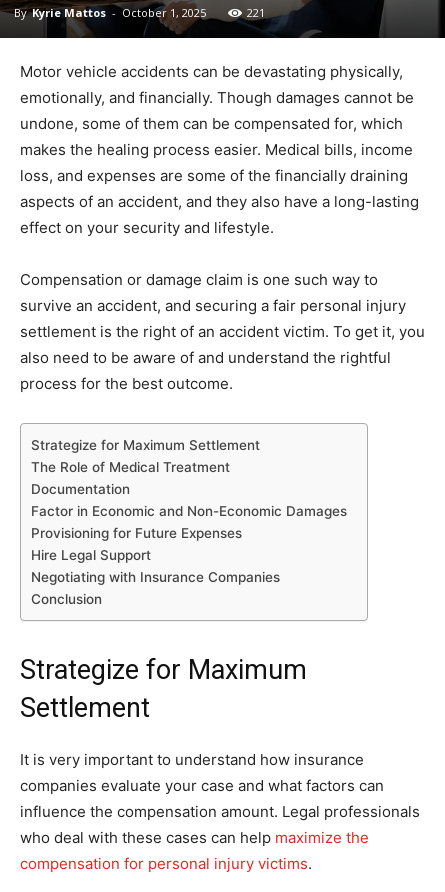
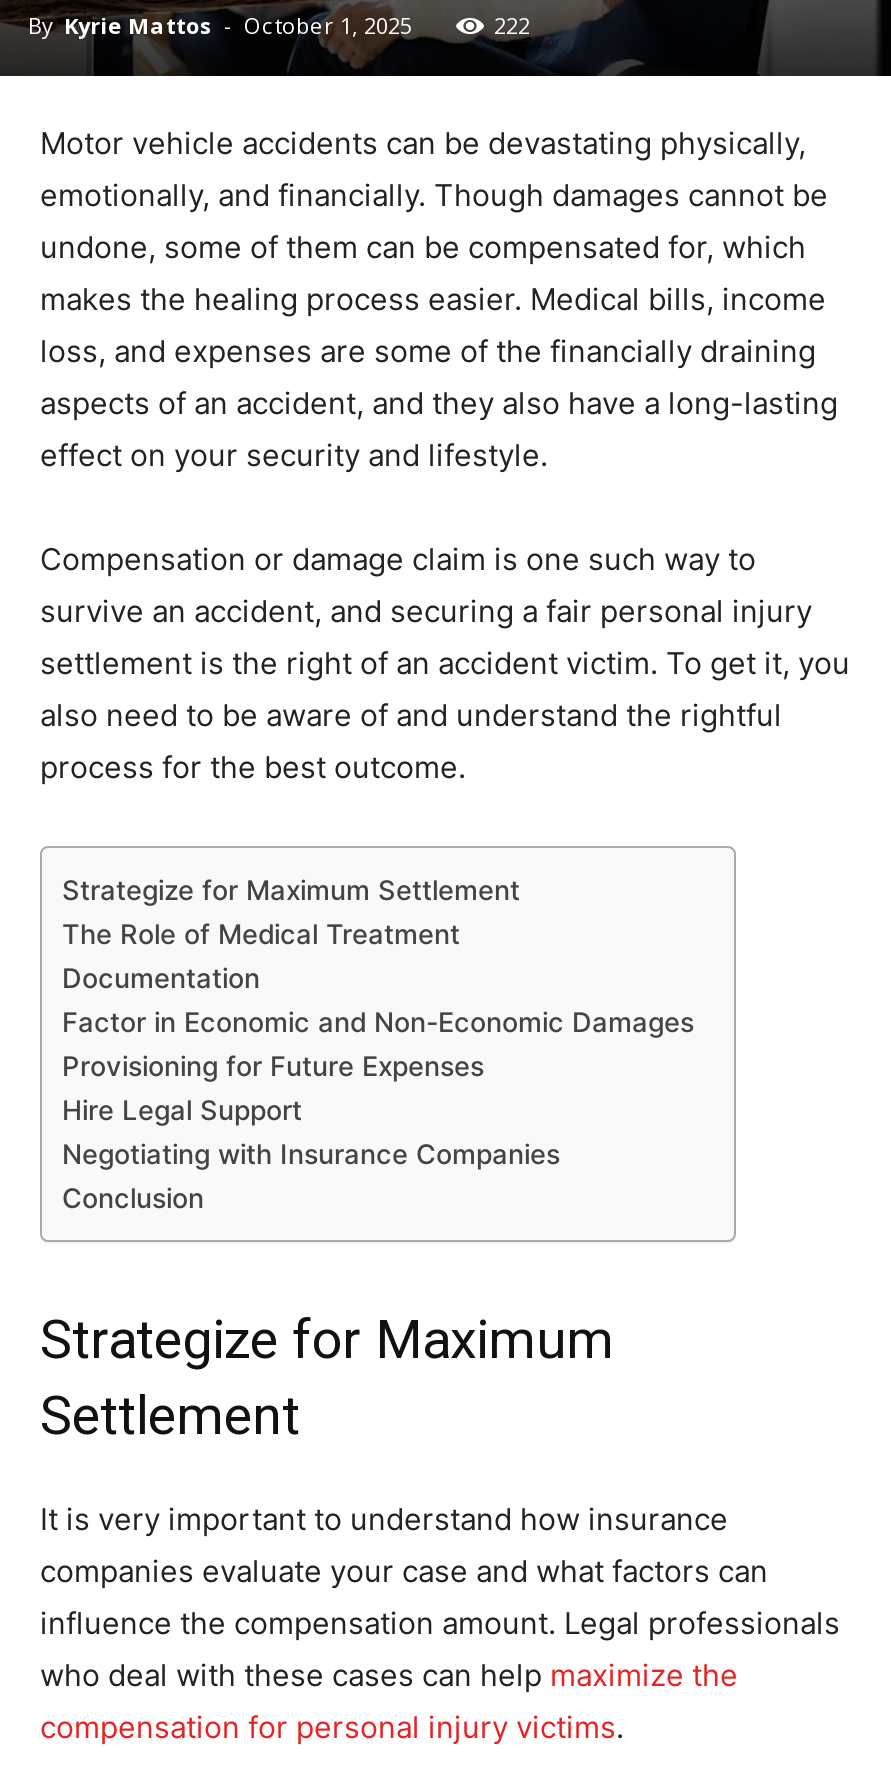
- 221
+ 222
